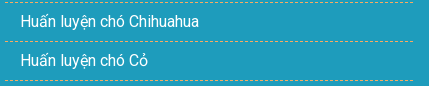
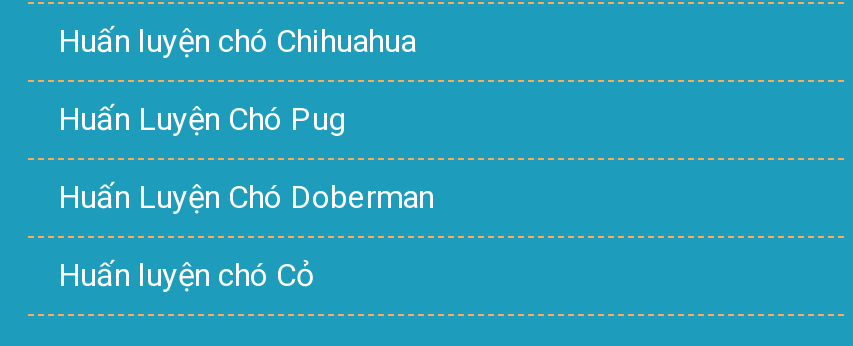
+ Huấn Luyện Chó Pug
+ Huấn Luyện Chó Doberman
